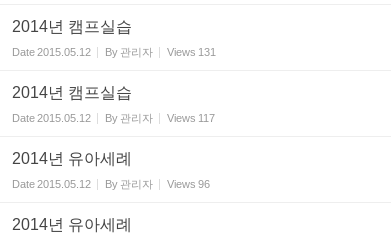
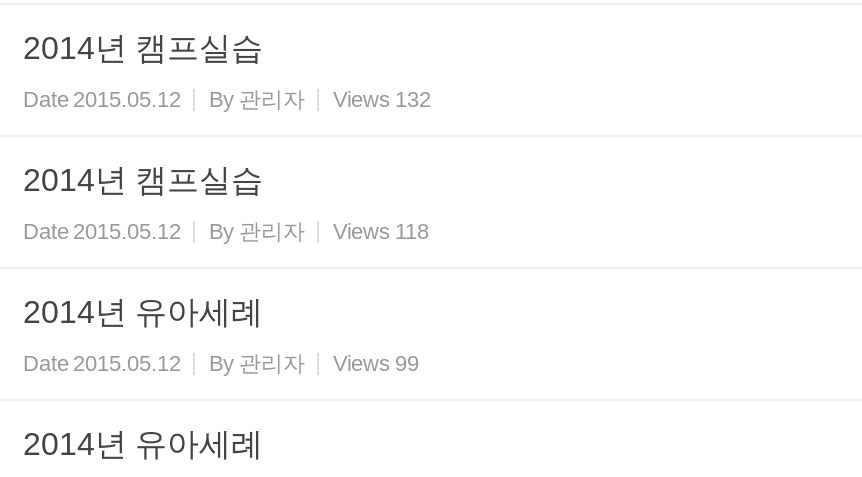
- Date 2015.05.12 By 관리자 Views 131
+ Date 2015.05.12 By 관리자 Views 132

- Date 2015.05.12 By 관리자 Views 117
+ Date 2015.05.12 By 관리자 Views 118

- Date 2015.05.12 By 관리자 Views 96
+ Date 2015.05.12 By 관리자 Views 99
